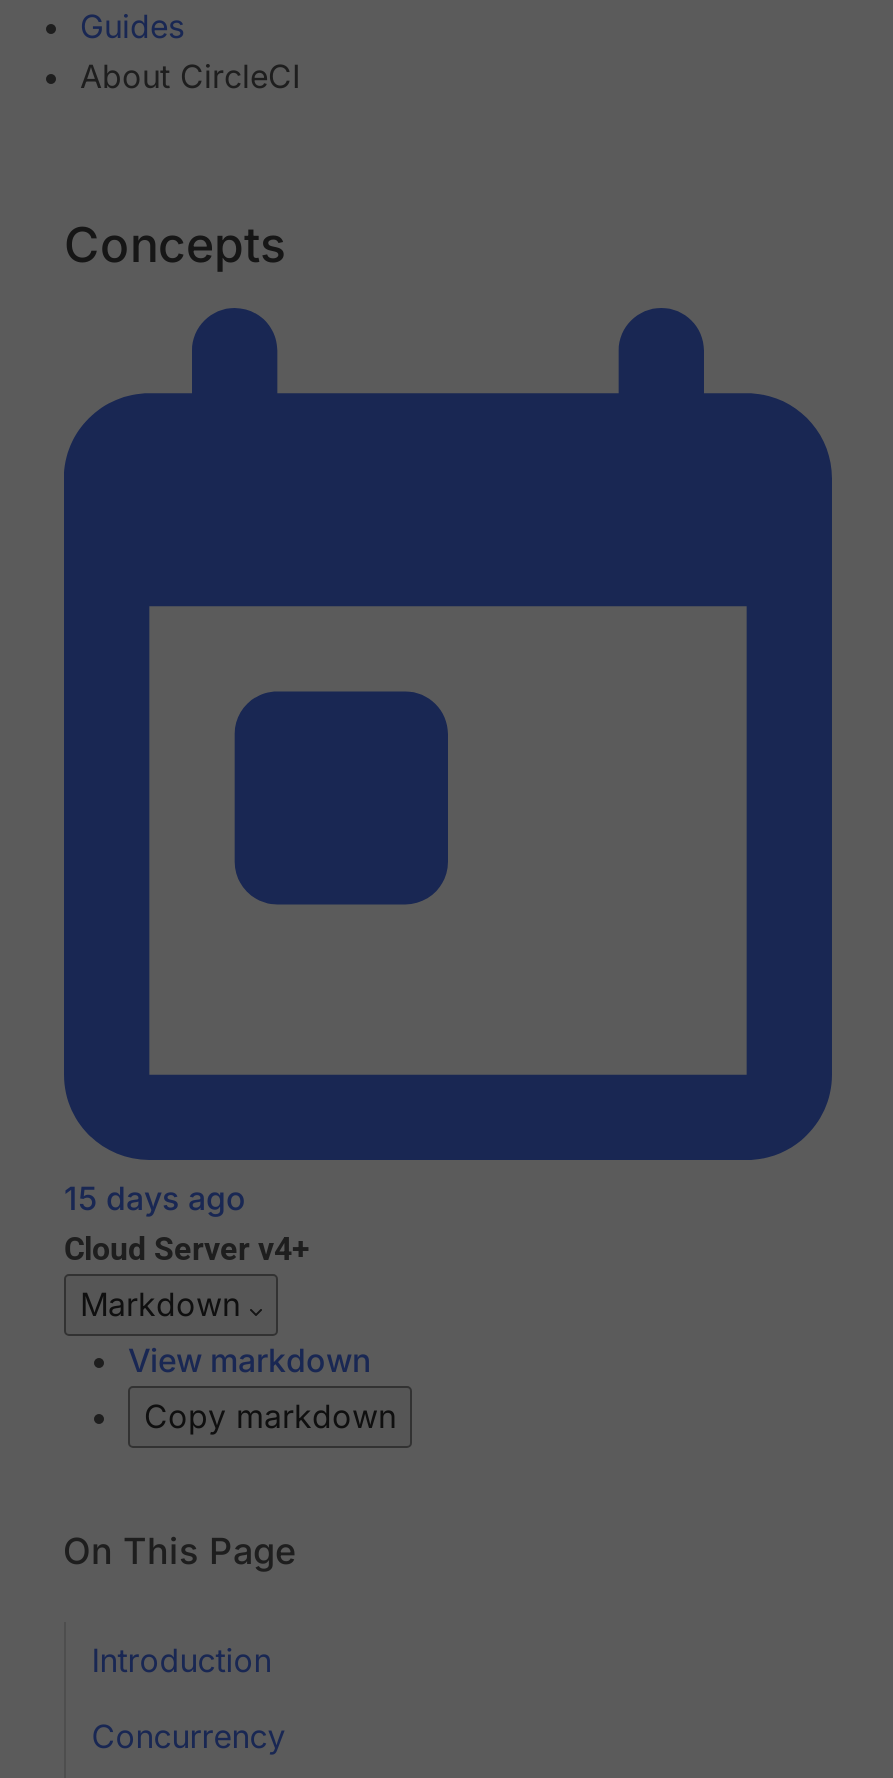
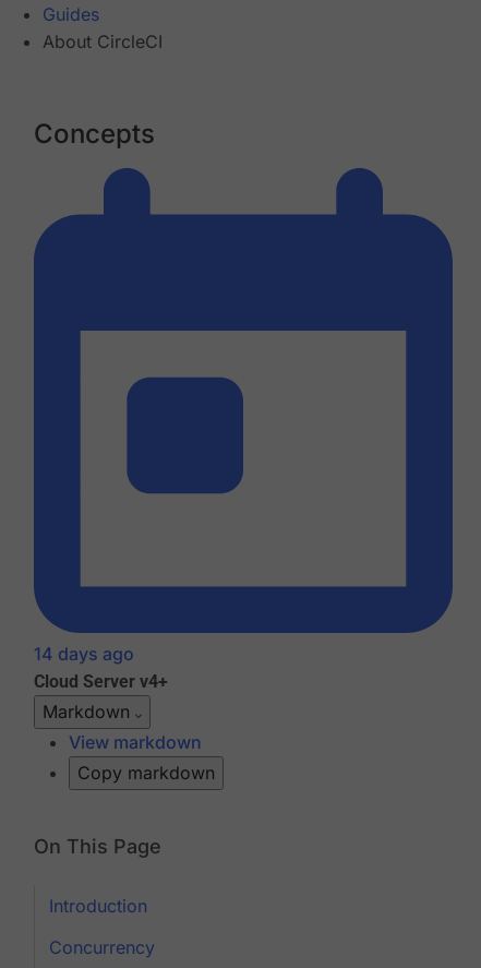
- 15 days ago
+ 14 days ago
